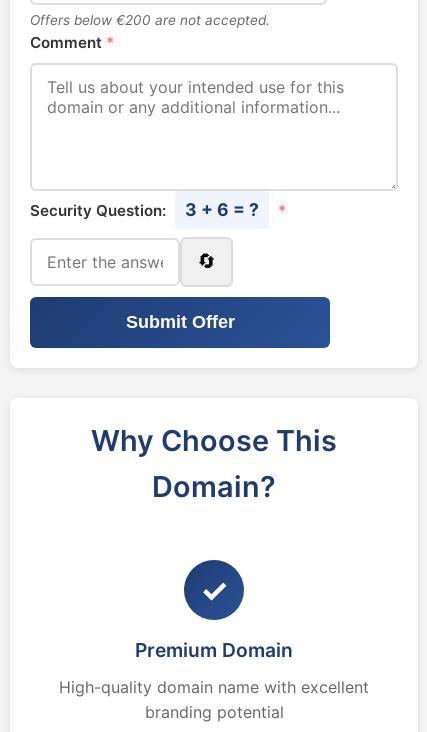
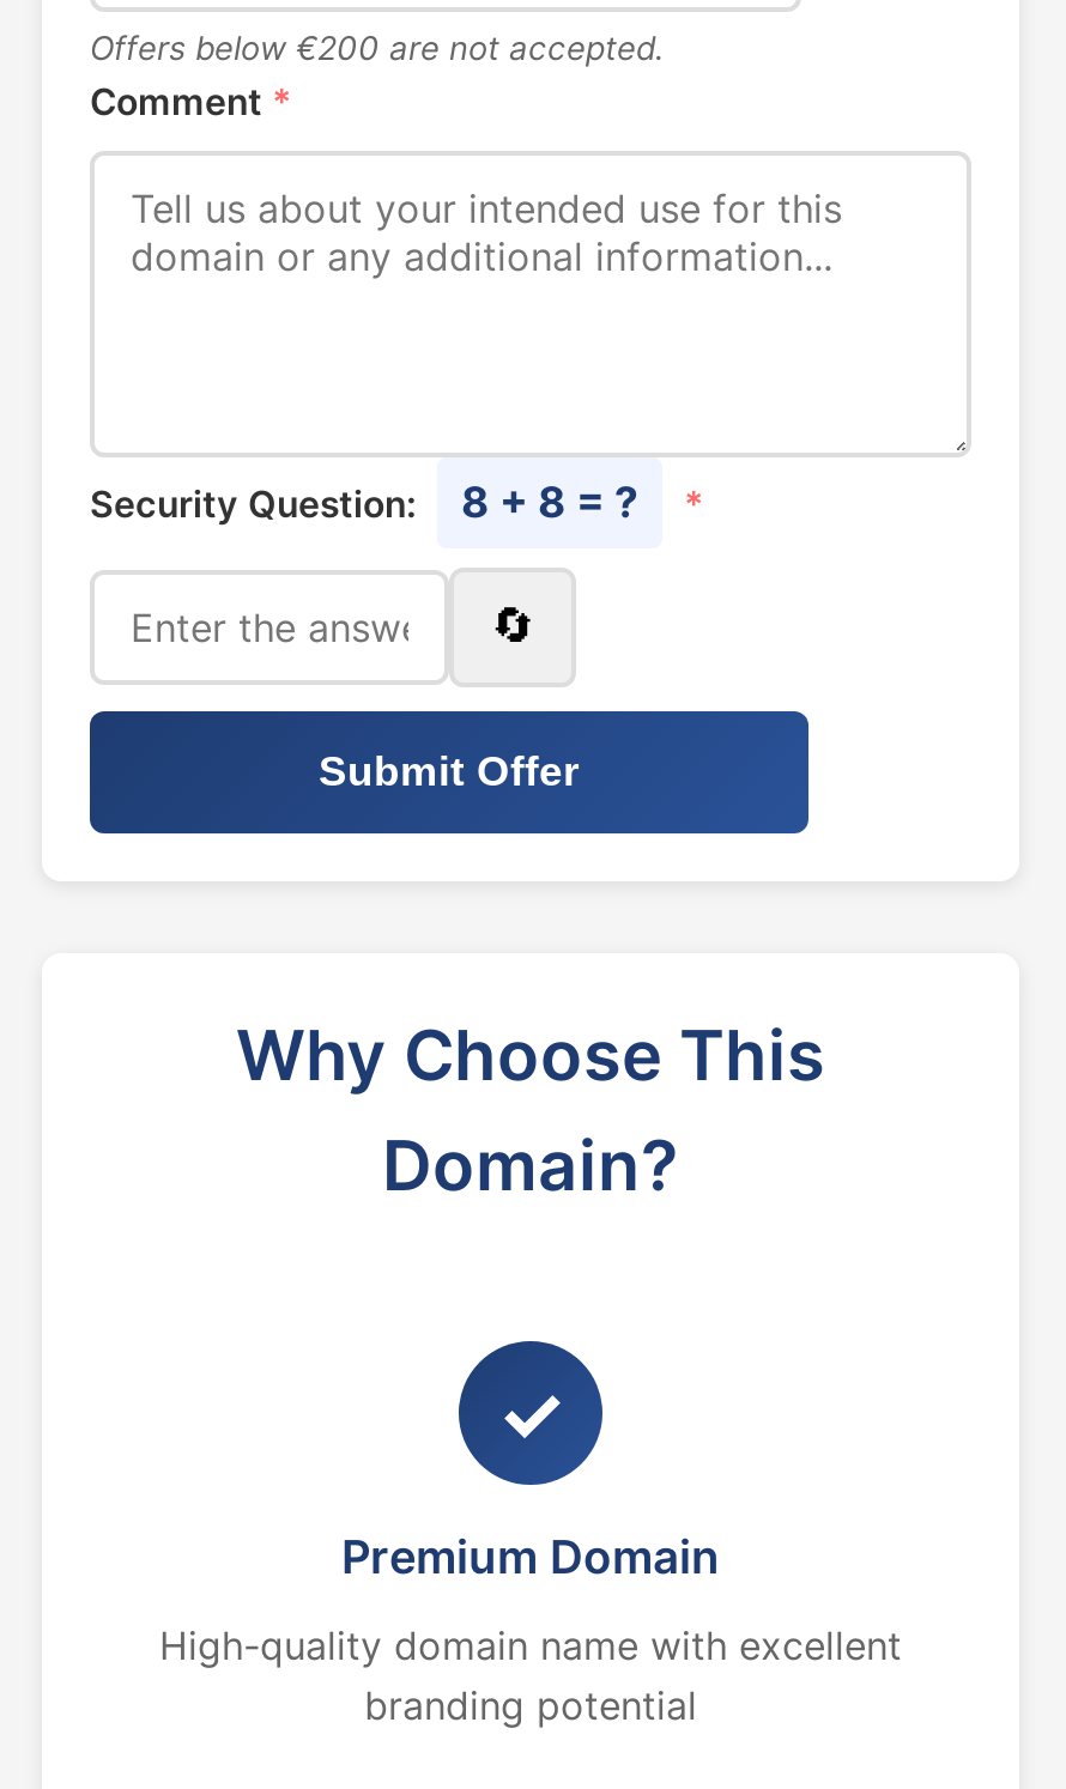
- 3 + 6 = ?
+ 8 + 8 = ?
